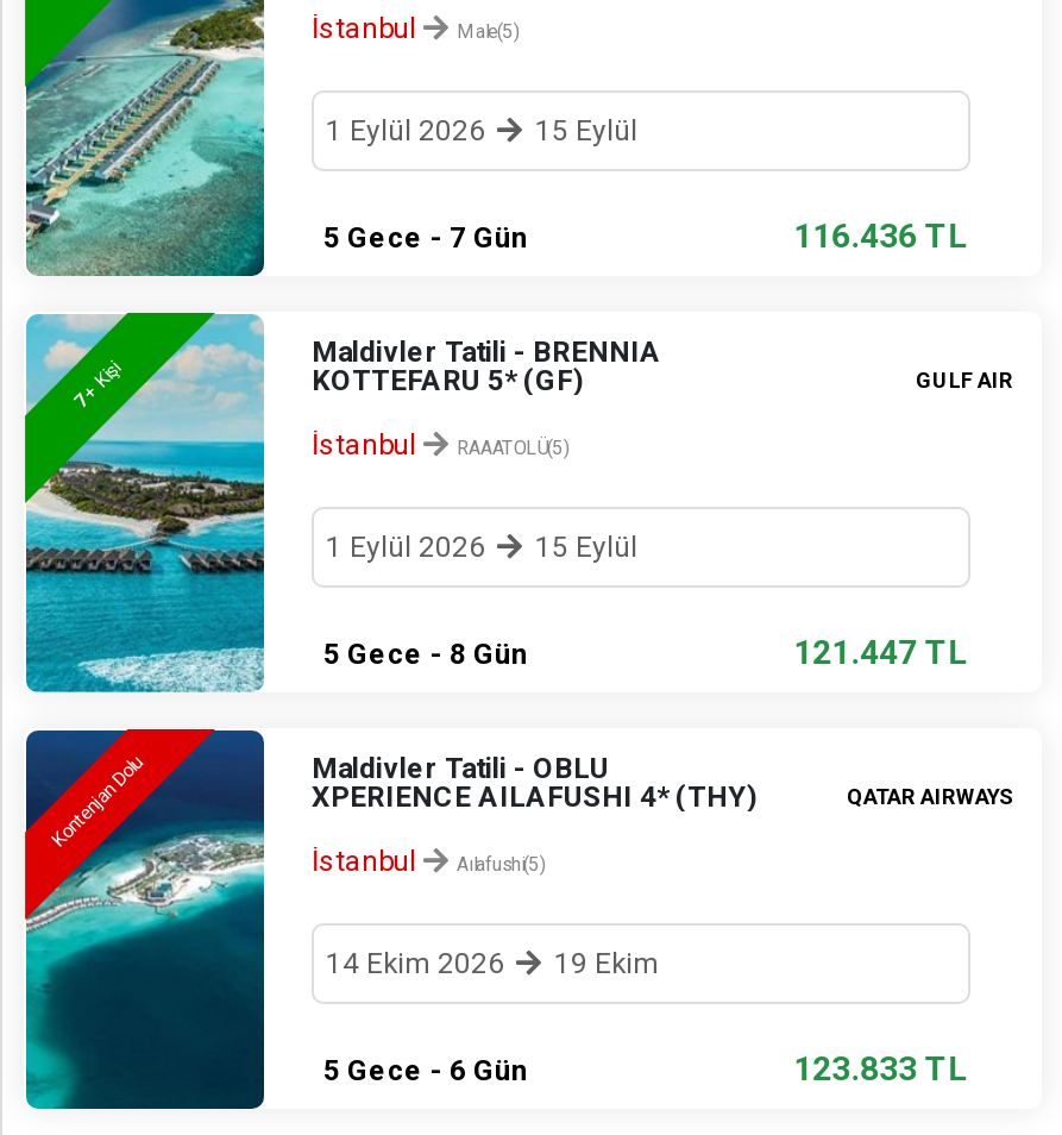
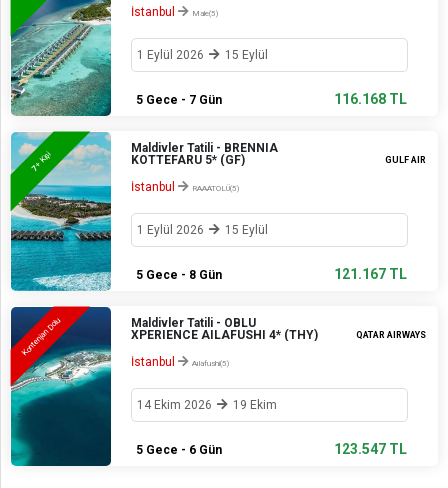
- 116.436 TL
+ 116.168 TL

- 121.447 TL
+ 121.167 TL

- 123.833 TL
+ 123.547 TL
